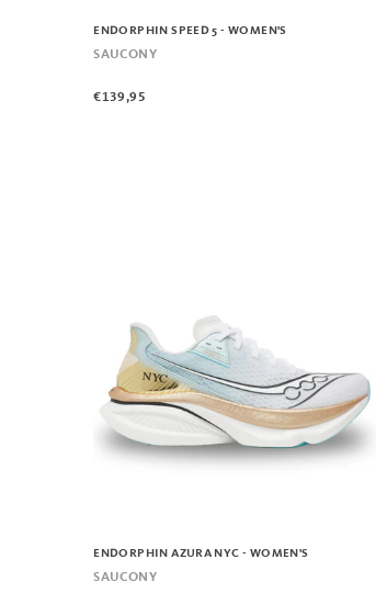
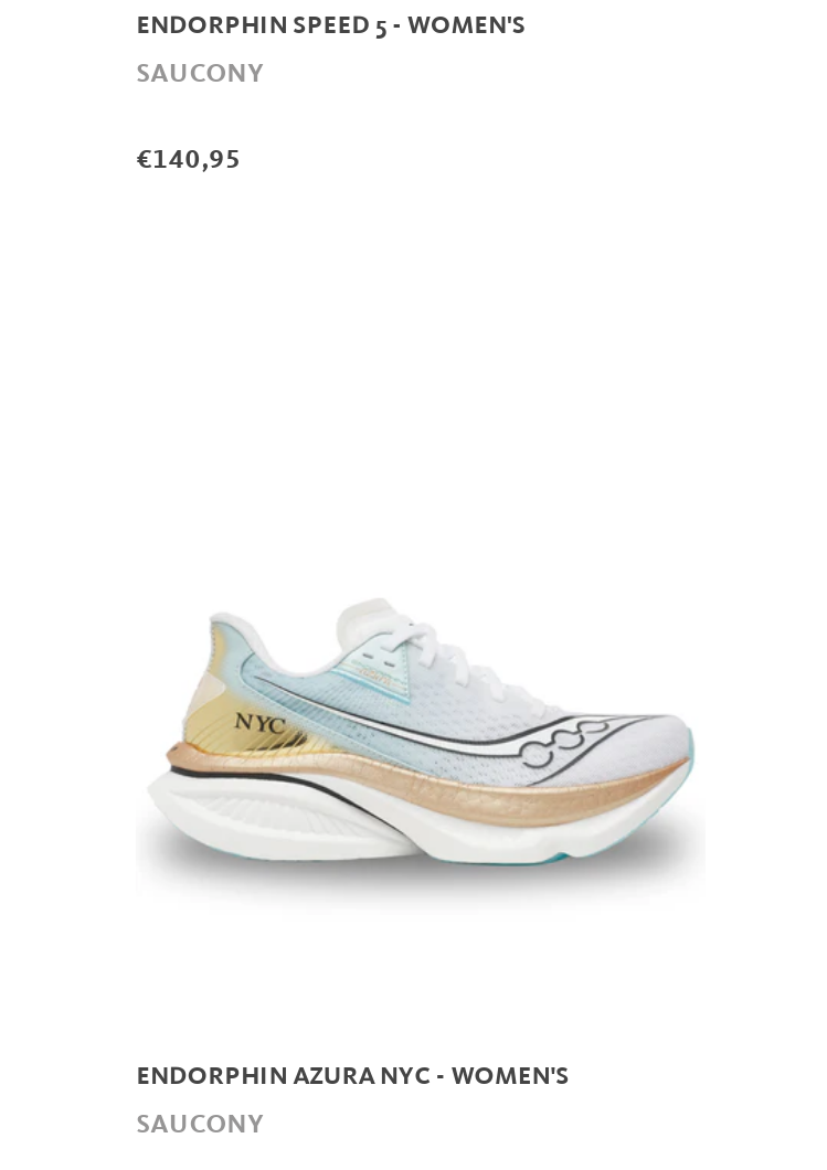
- €139,95
+ €140,95
